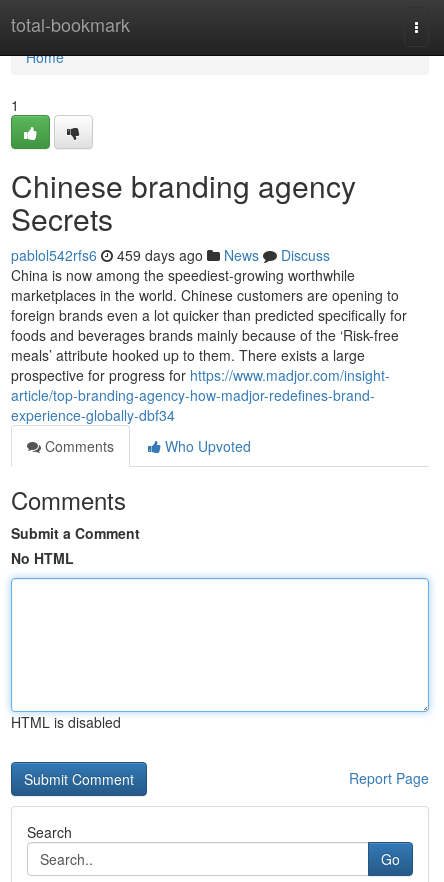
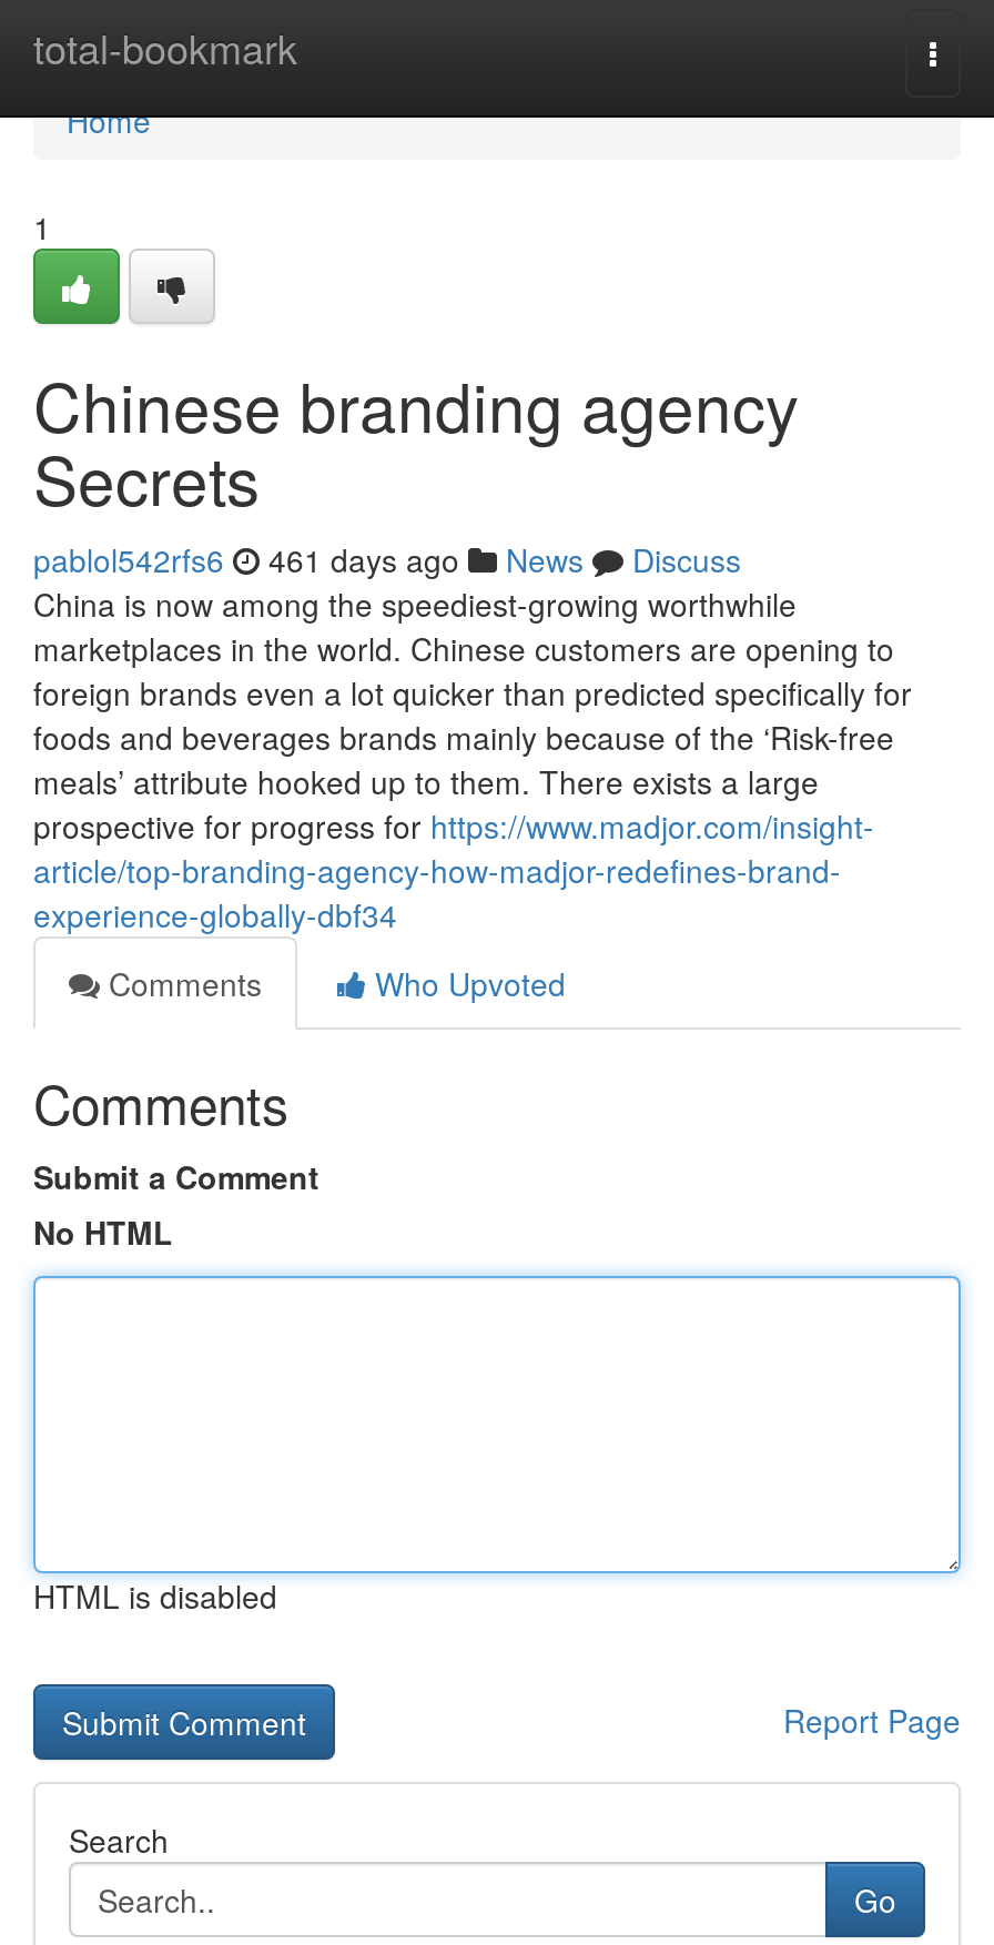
- pablol542rfs6 459 days ago News Discuss
+ pablol542rfs6 461 days ago News Discuss
